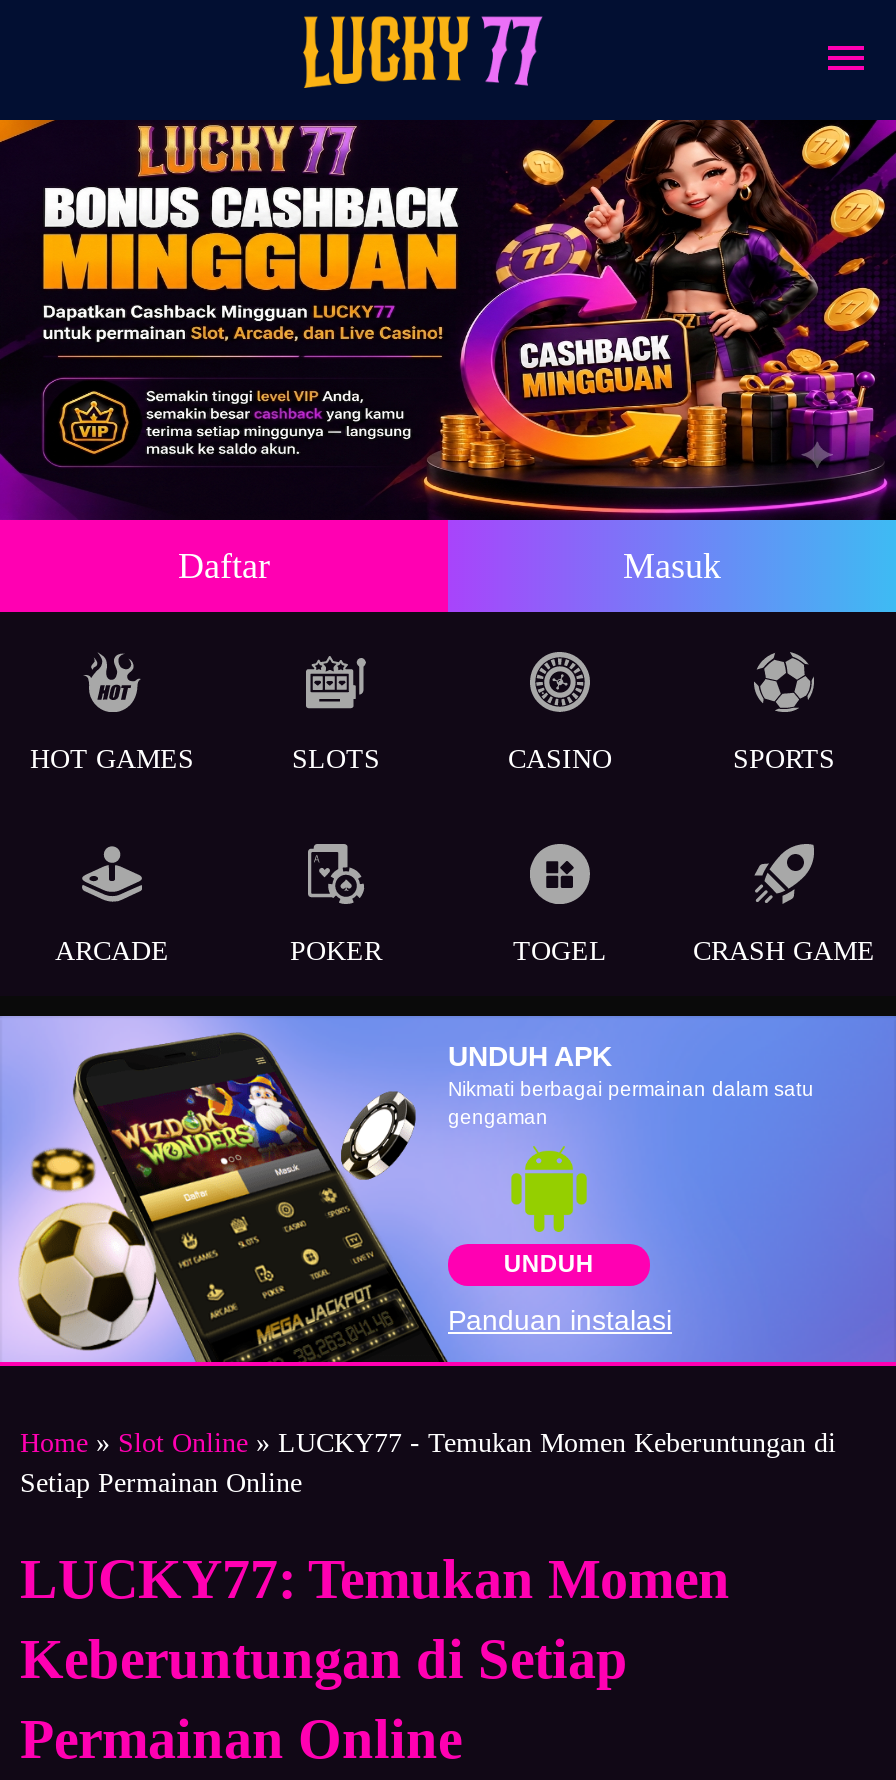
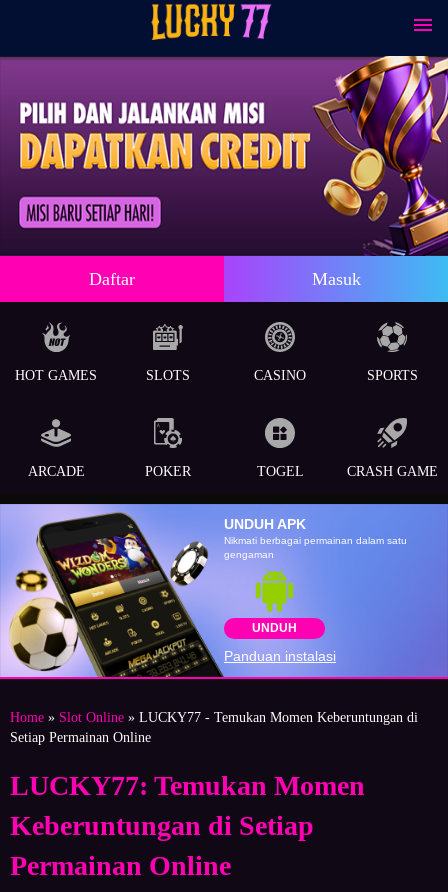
- [image]
+ [image]
